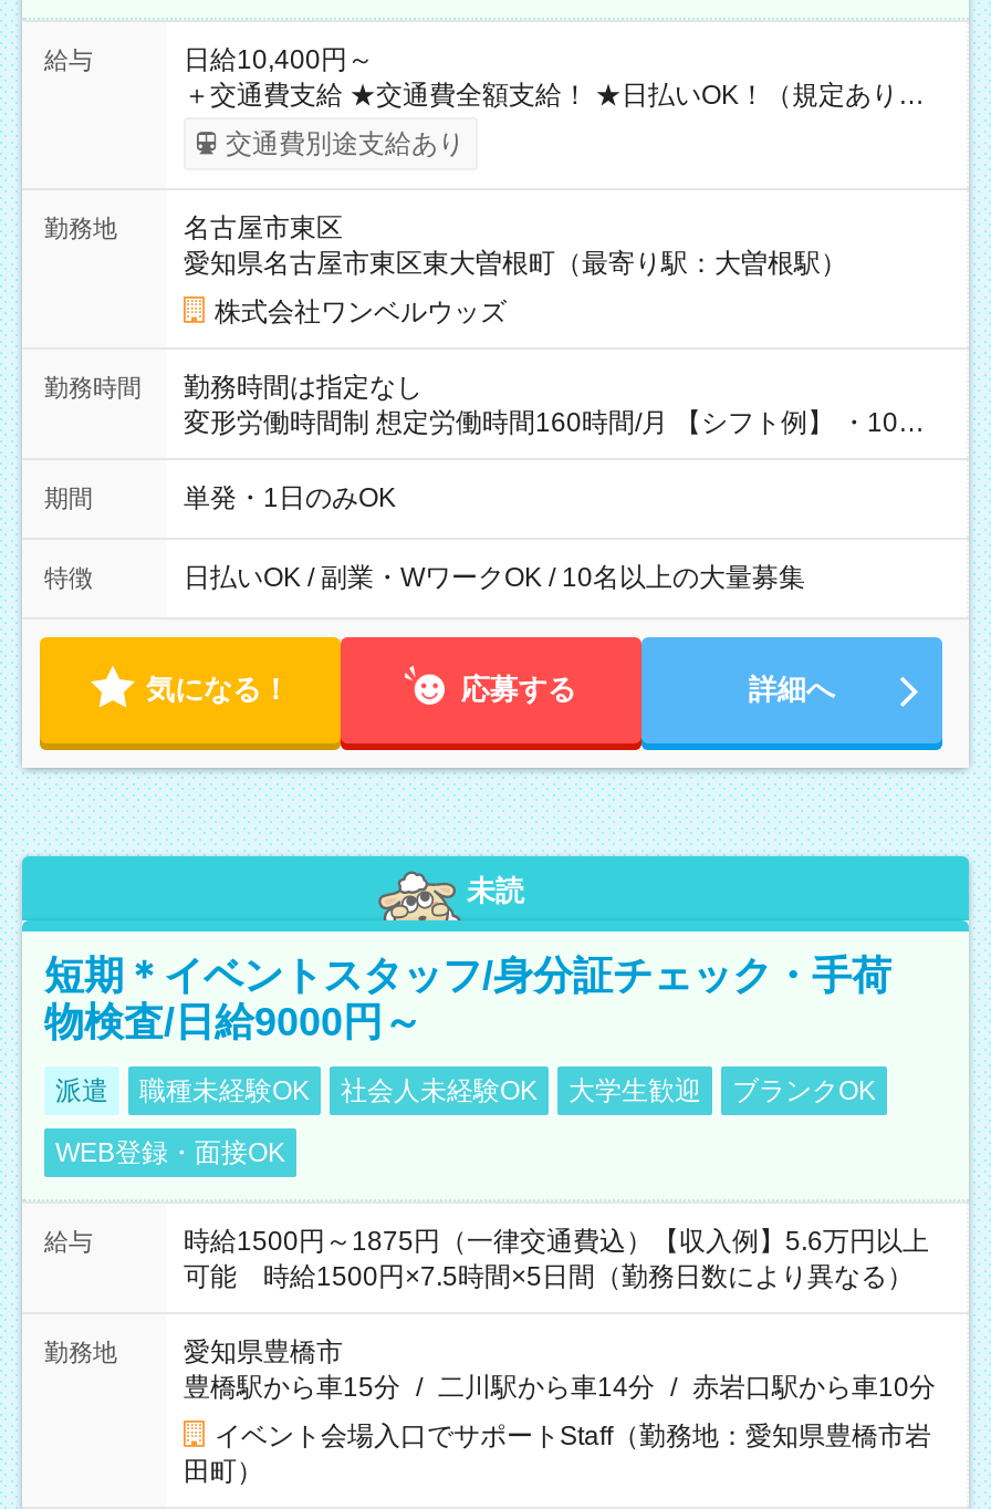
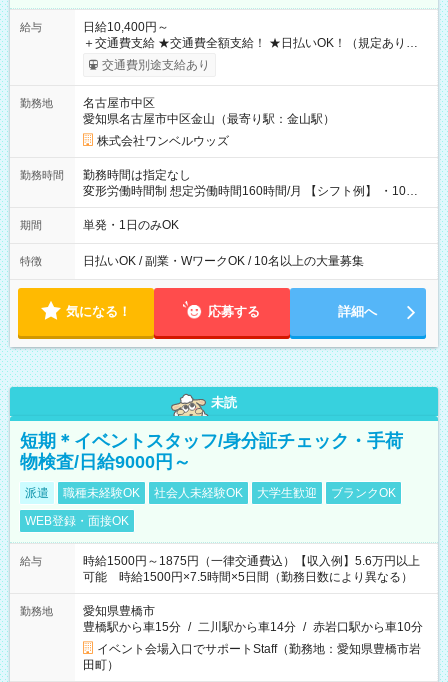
- 名古屋市東区
- 愛知県名古屋市東区東大曽根町（最寄り駅：大曽根駅）
+ 名古屋市中区
+ 愛知県名古屋市中区金山（最寄り駅：金山駅）
